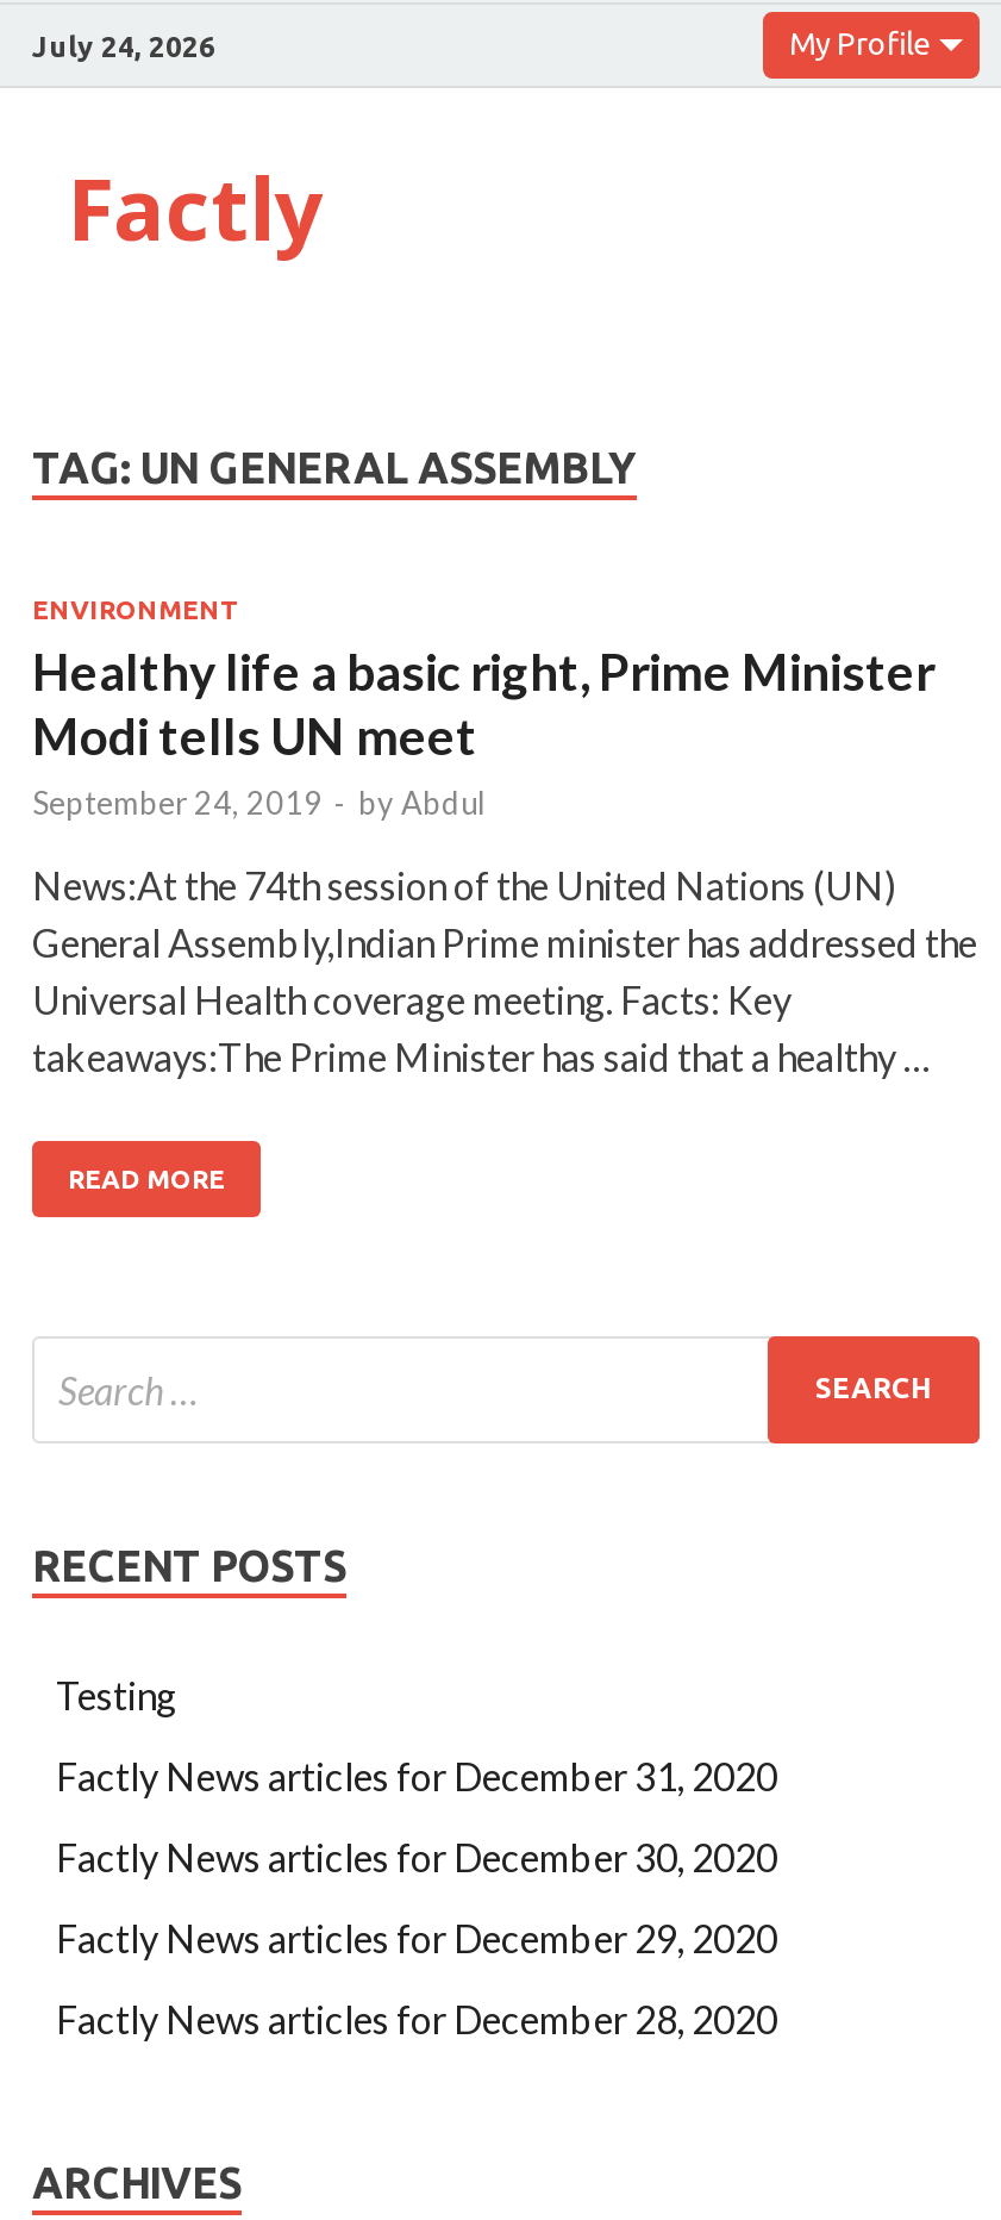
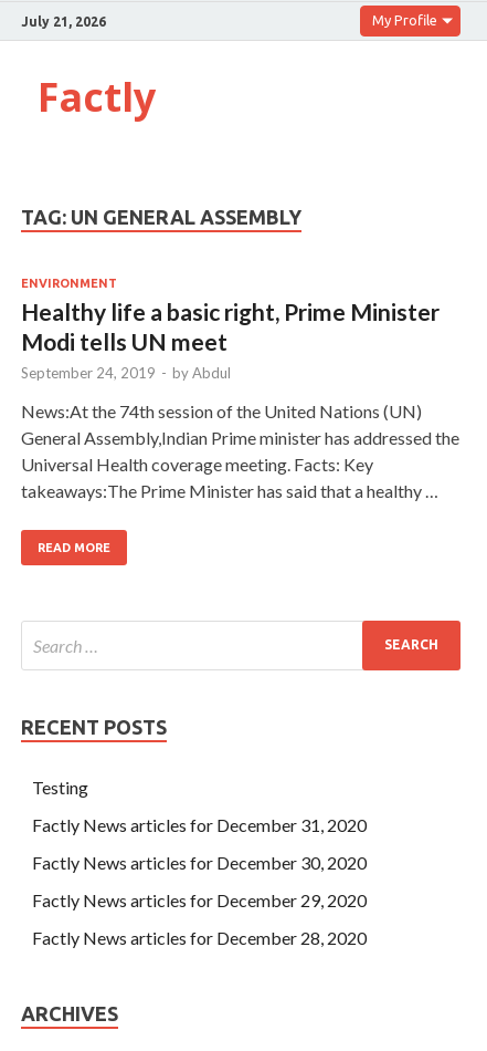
- July 24, 2026
+ July 21, 2026
